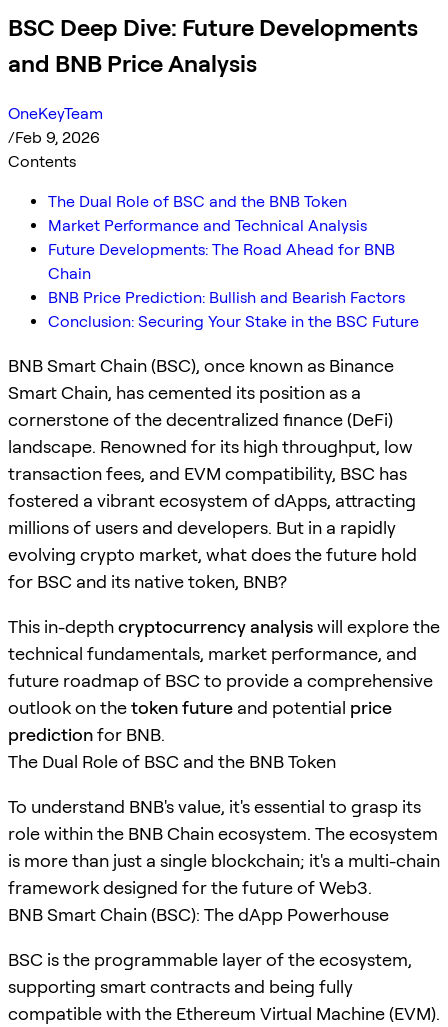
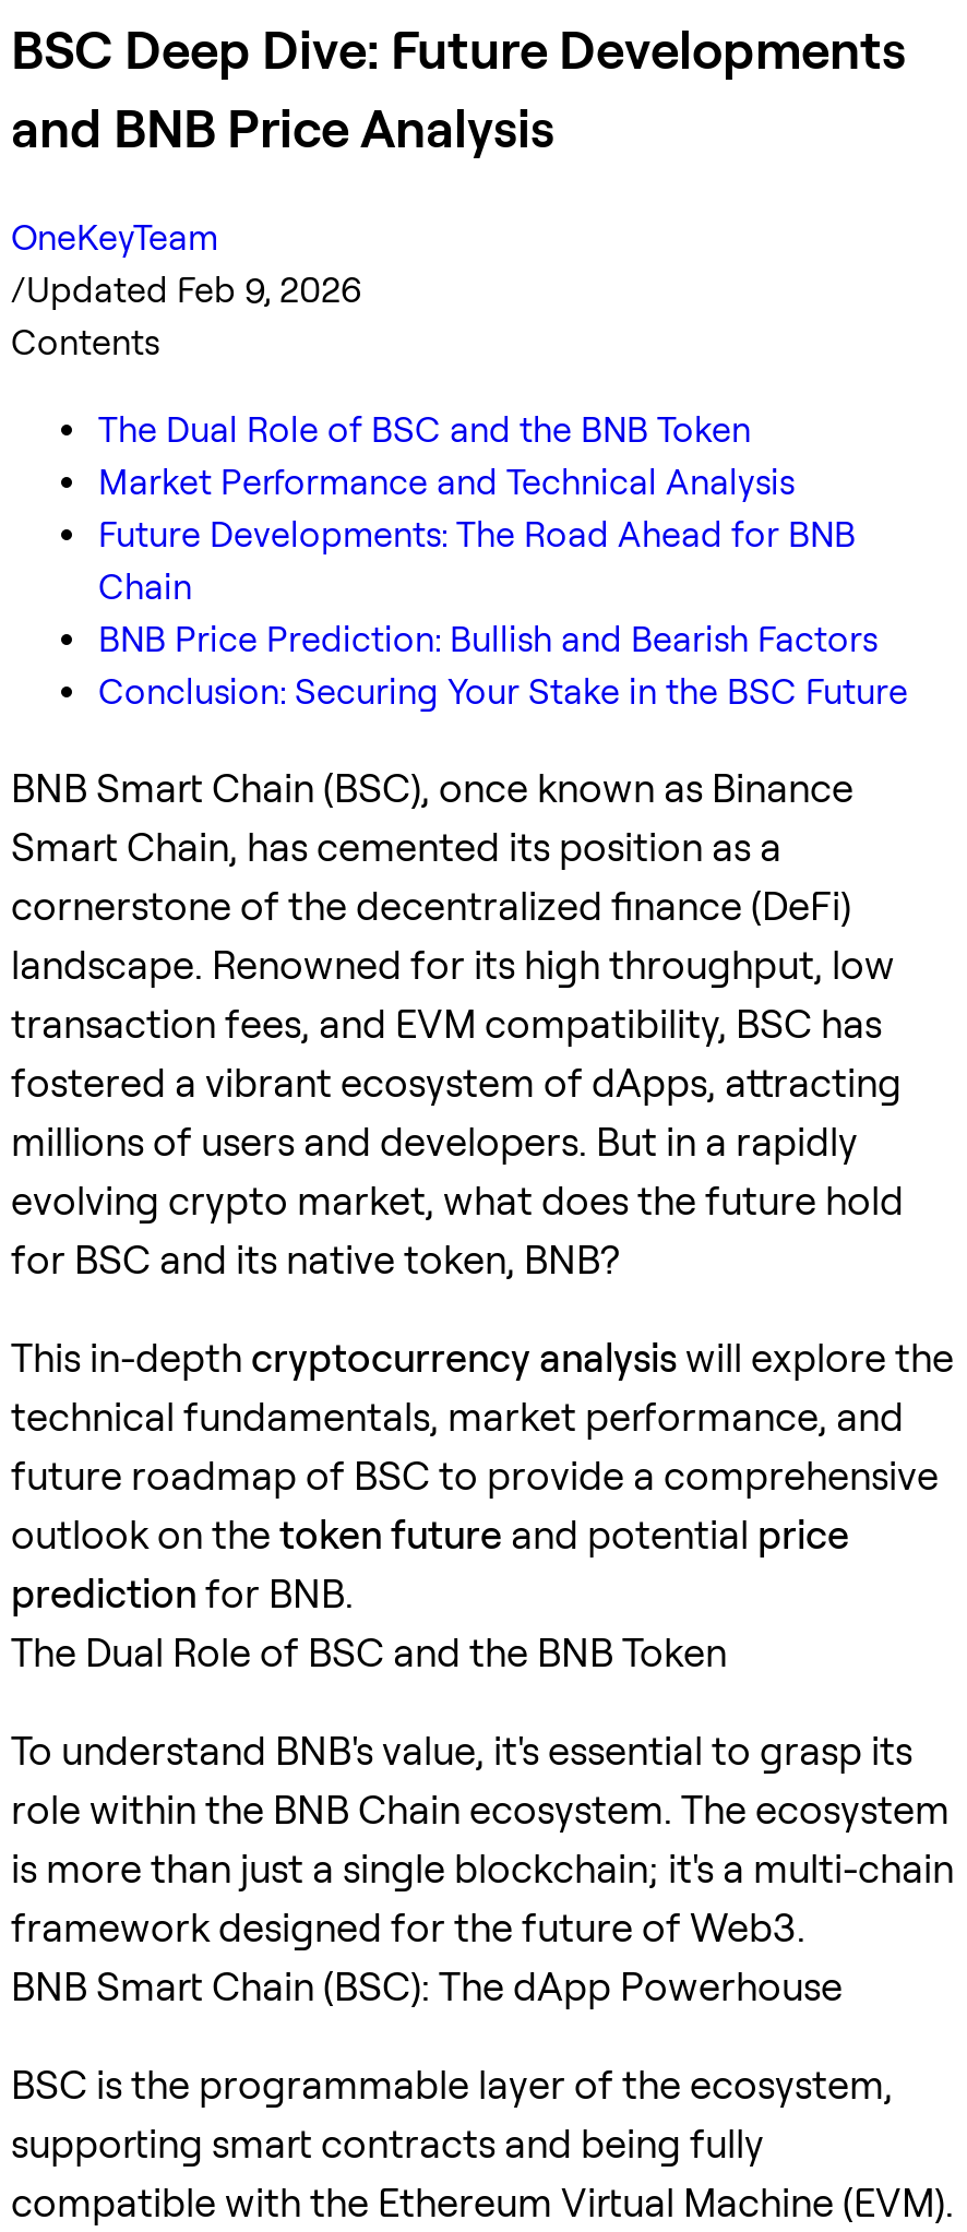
- /Feb 9, 2026
+ /Updated Feb 9, 2026
